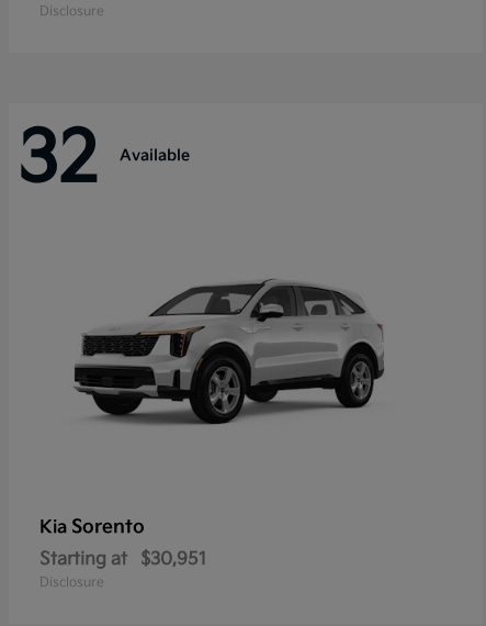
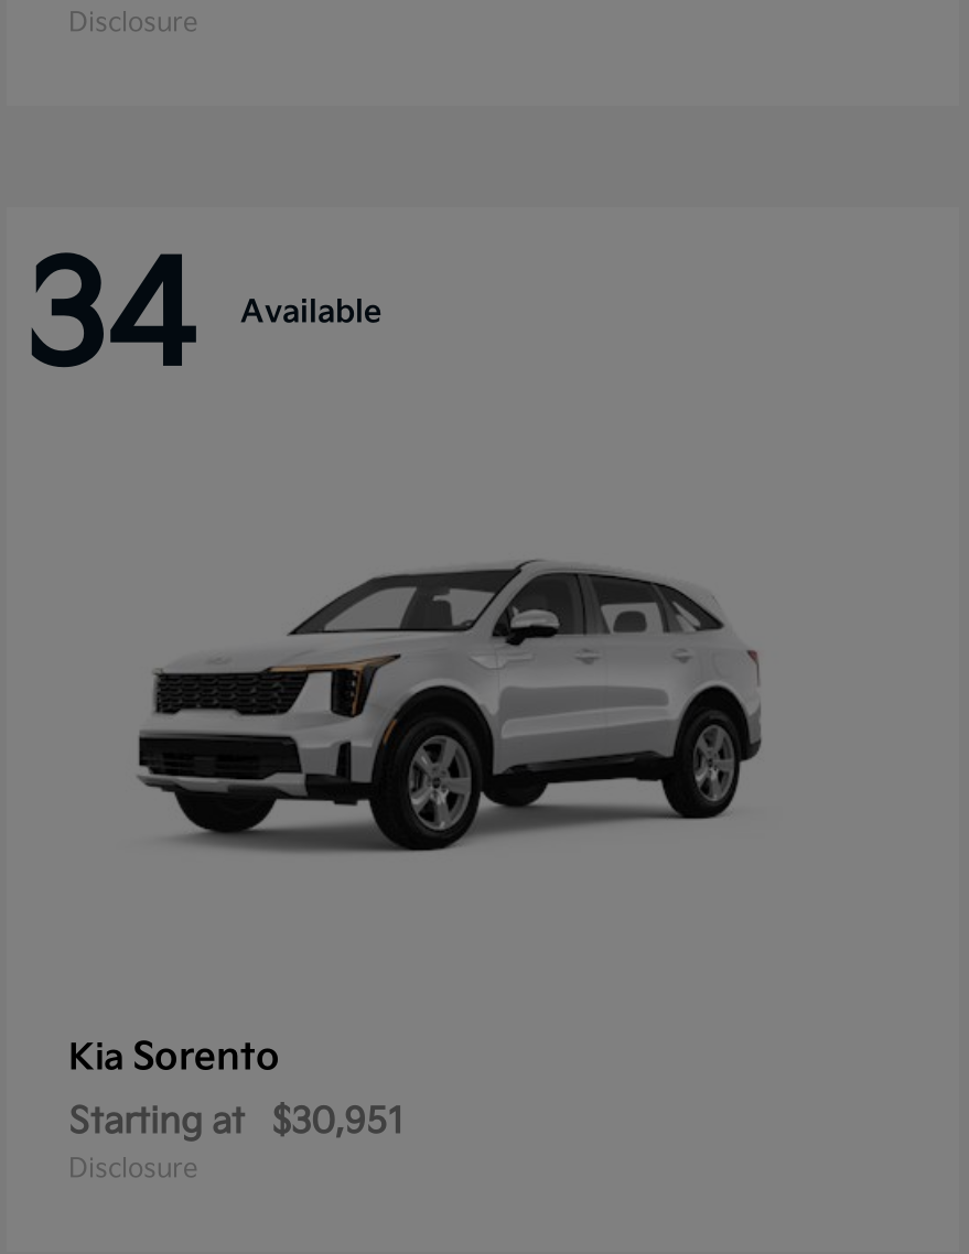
- 32 Available
+ 34 Available
